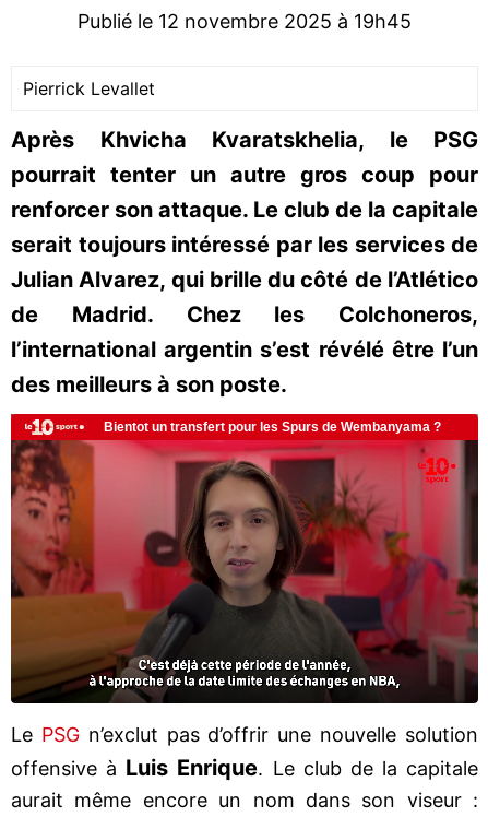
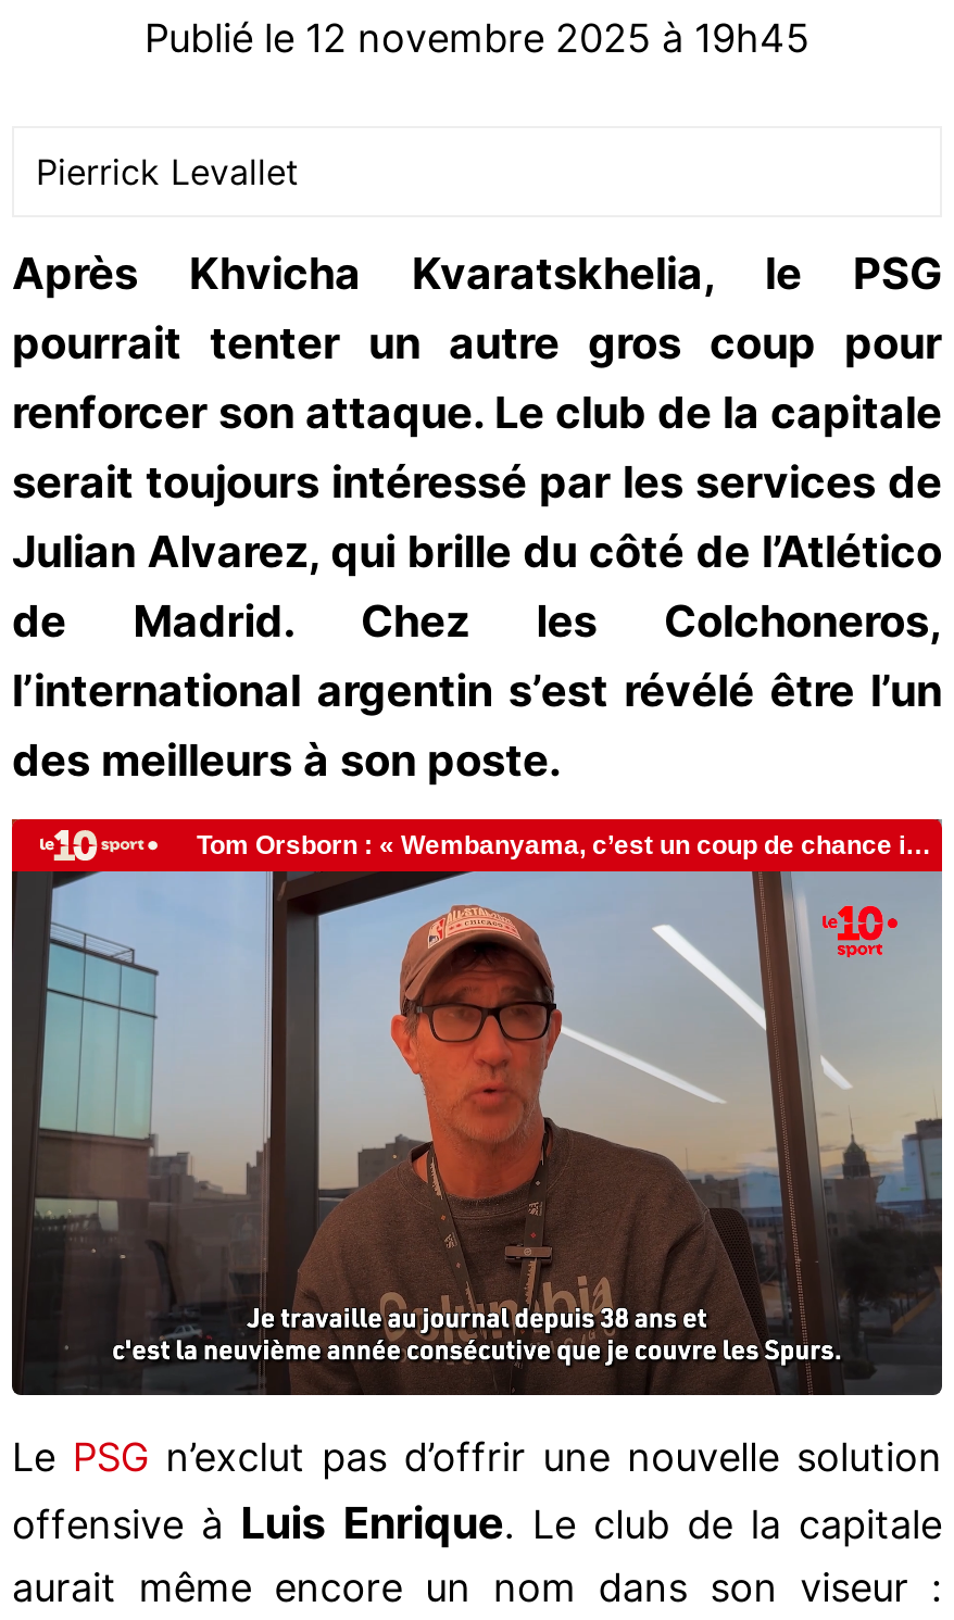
- [image]
+ [image]
